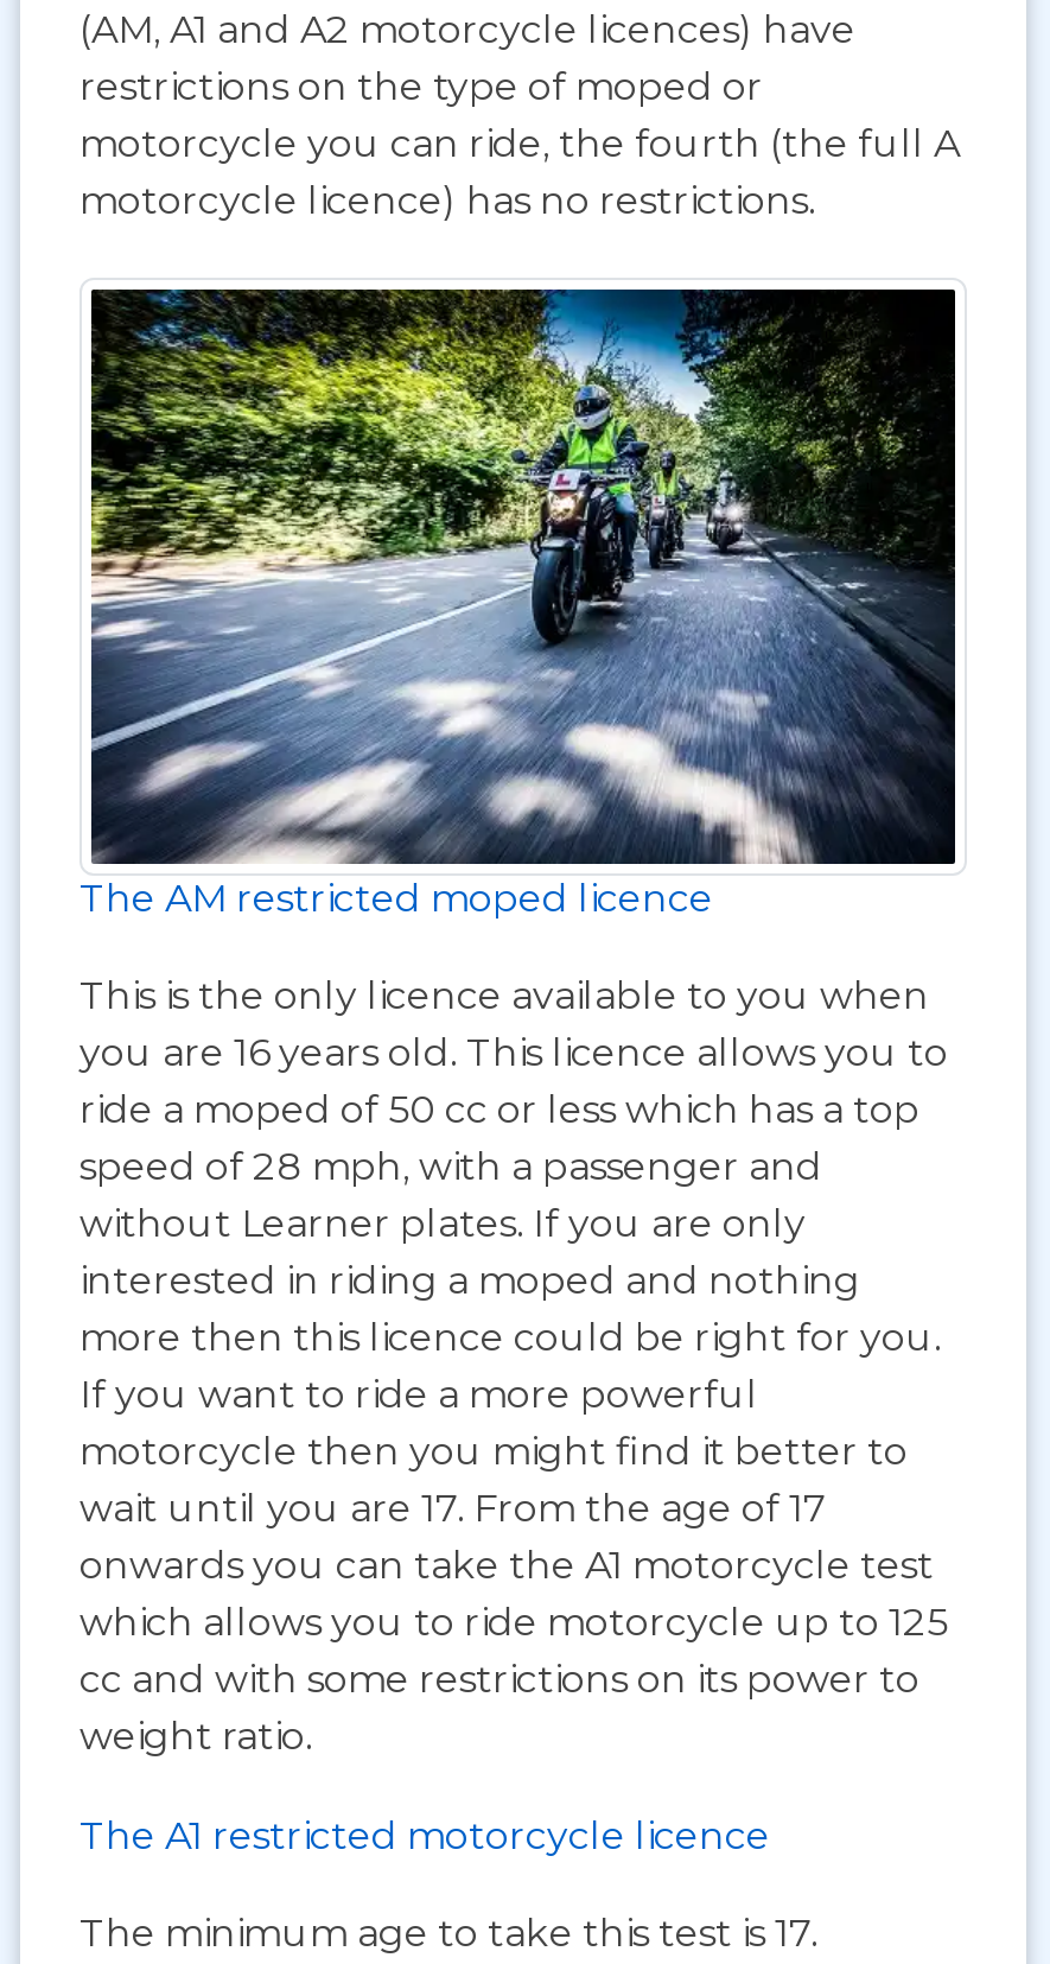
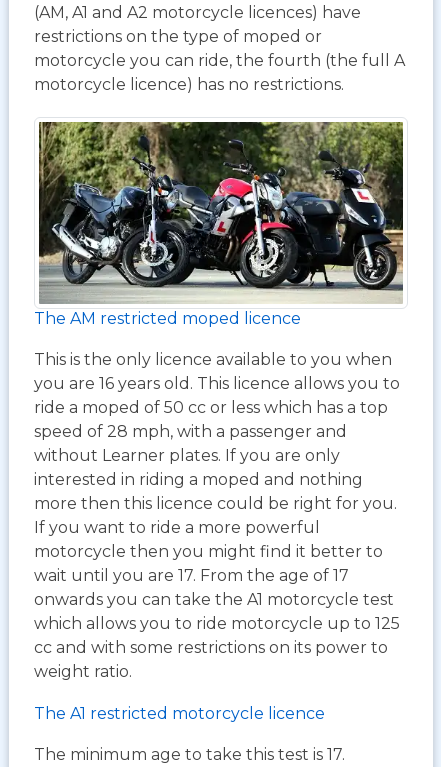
- [image]
+ [image]
